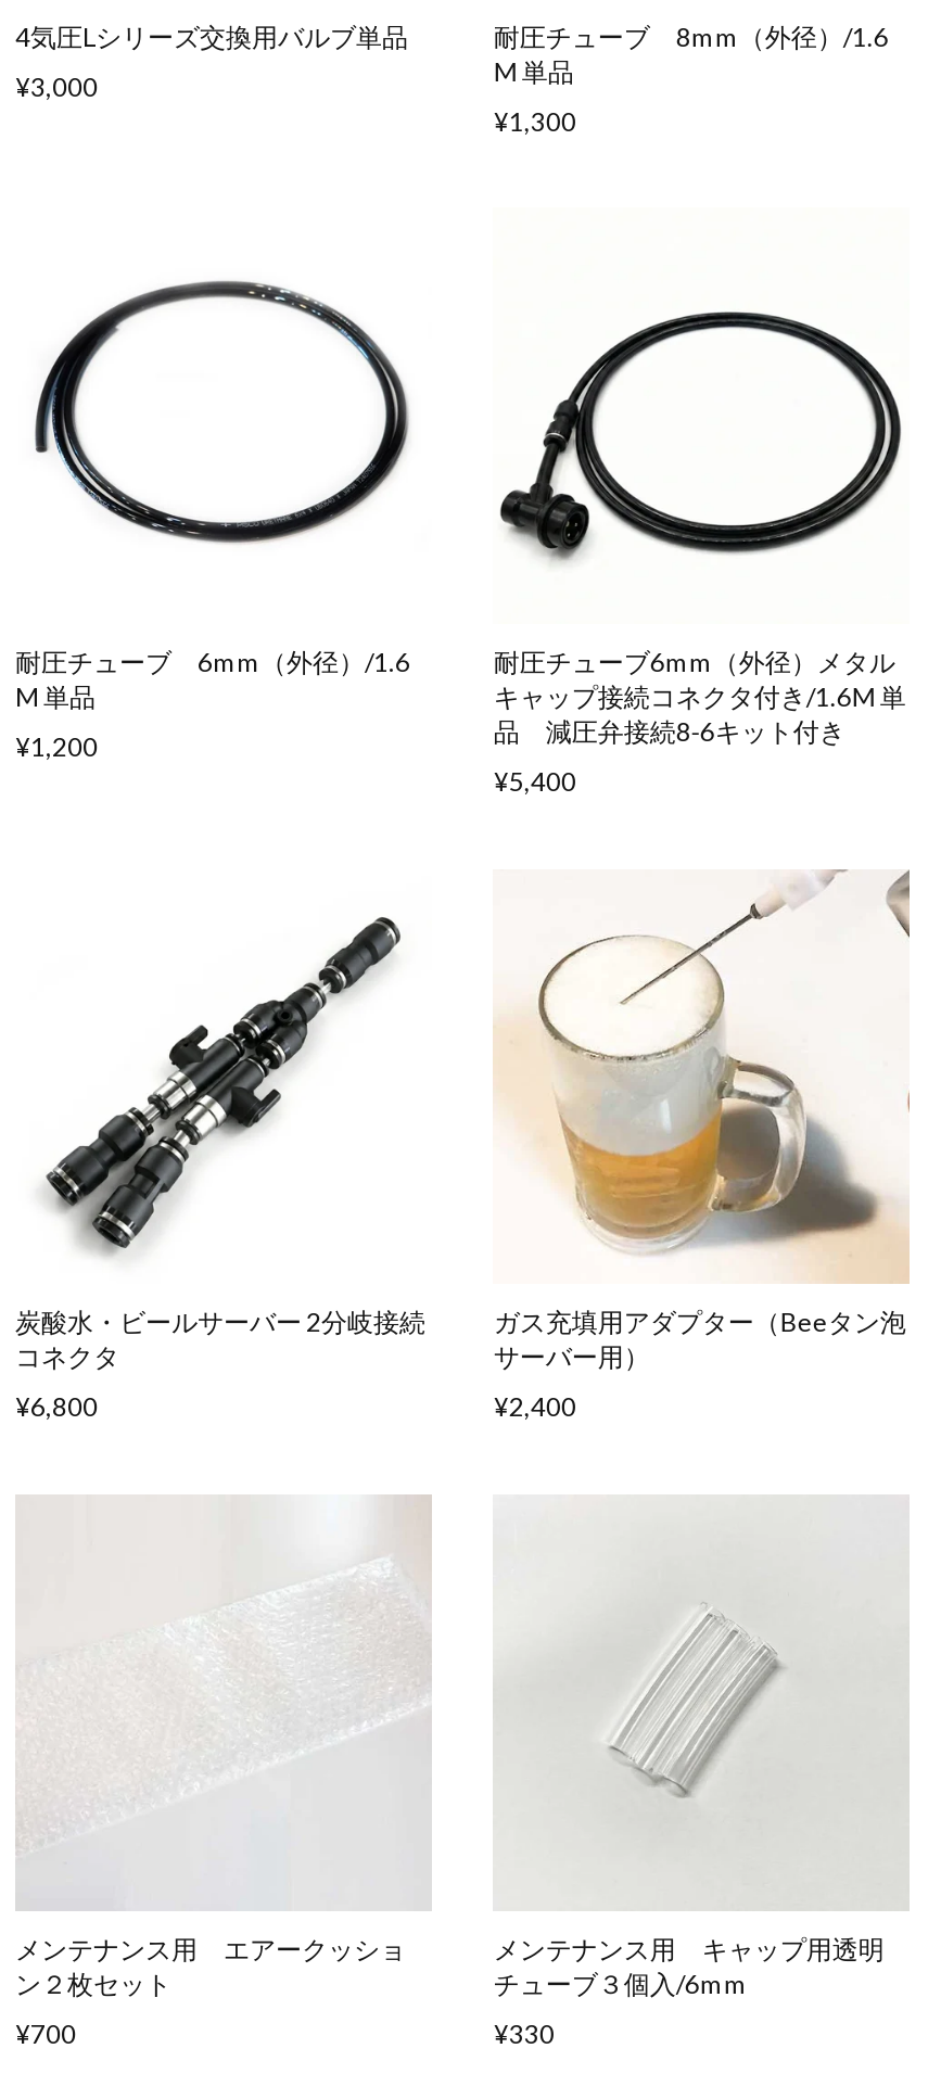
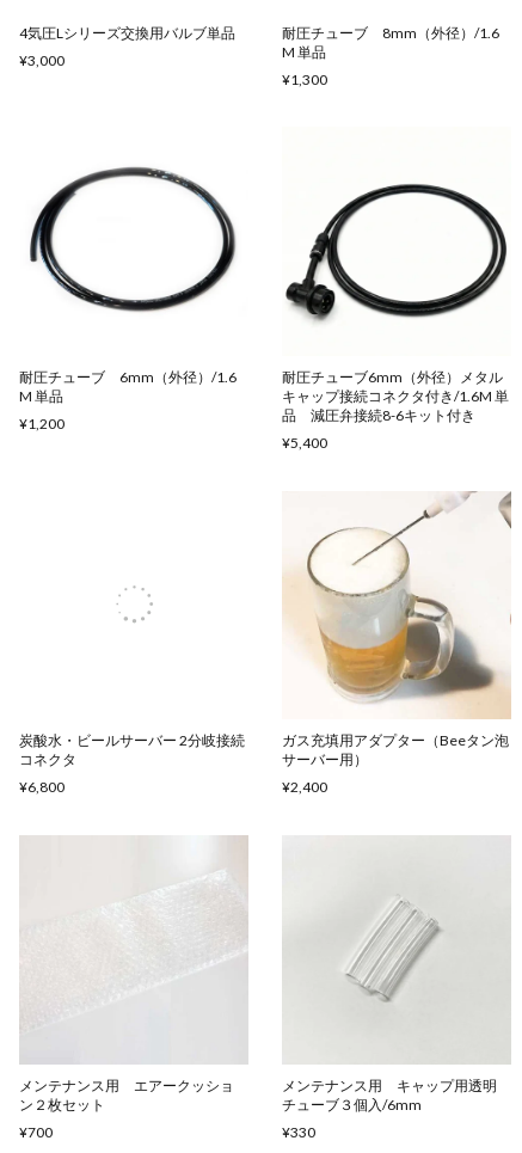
- [image]
